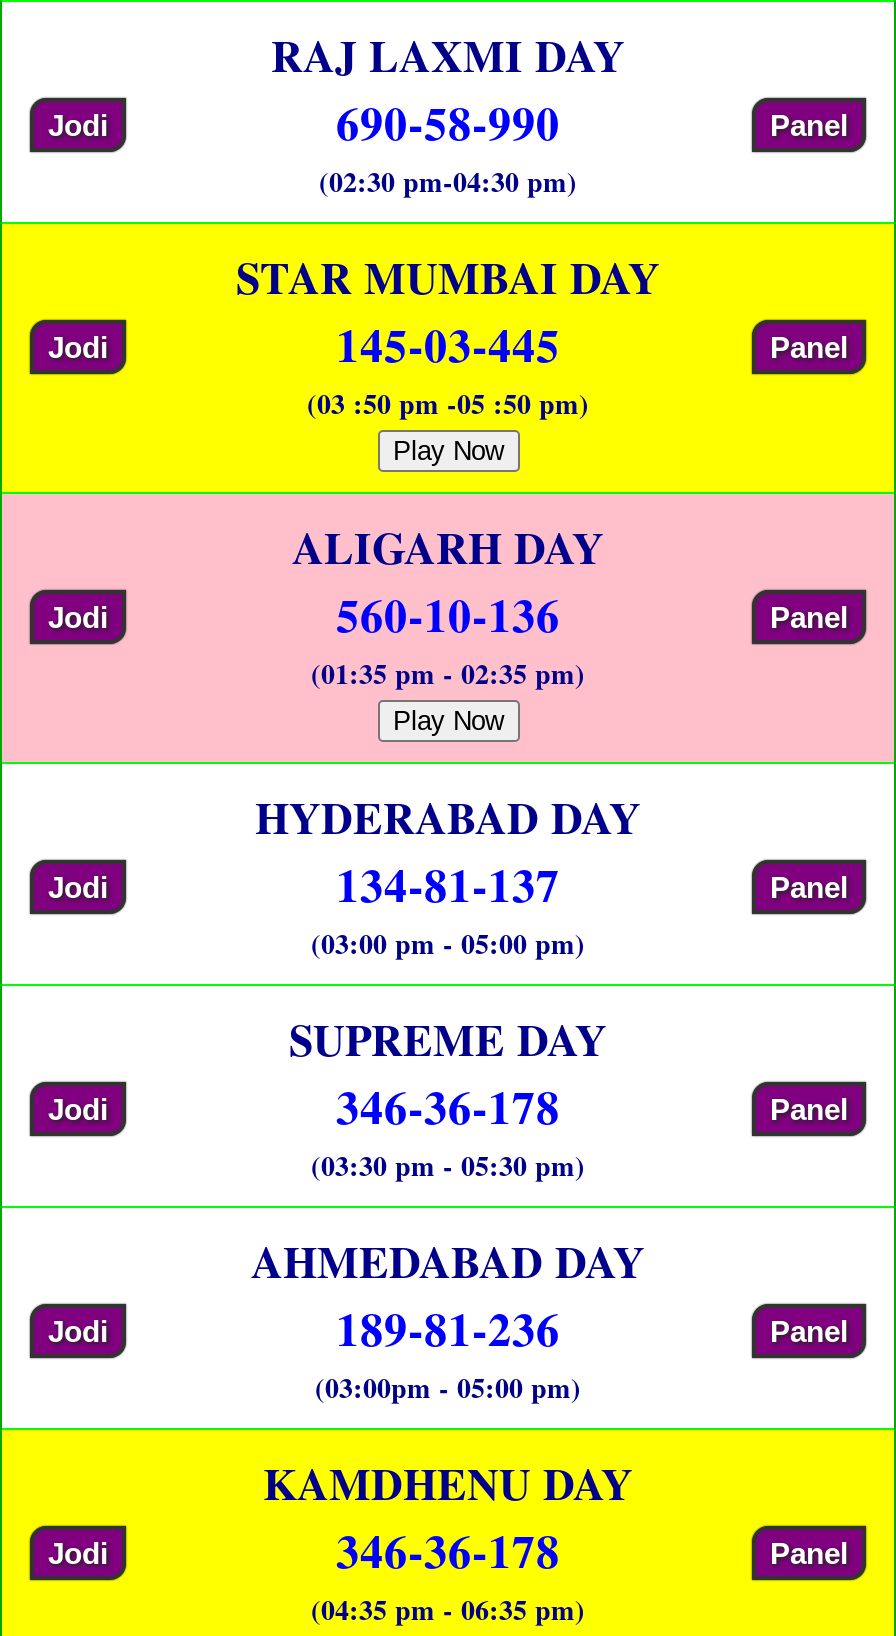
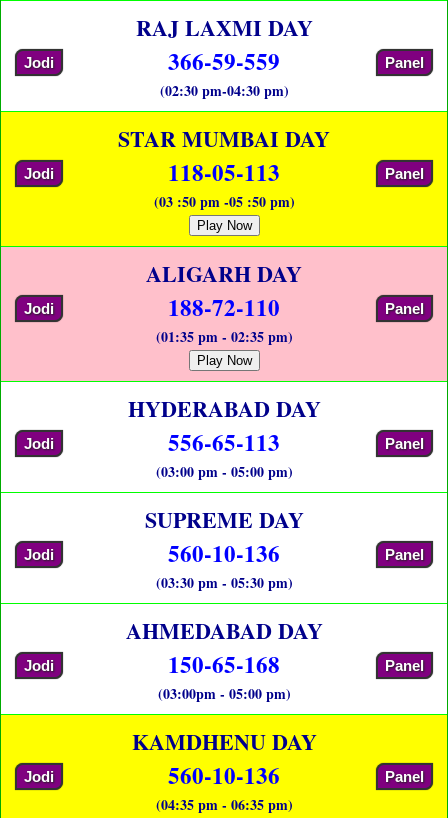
- 690-58-990
+ 366-59-559

- 145-03-445
+ 118-05-113

- 560-10-136
+ 188-72-110

- 134-81-137
+ 556-65-113

- 346-36-178
+ 560-10-136

- 189-81-236
+ 150-65-168

- 346-36-178
+ 560-10-136
